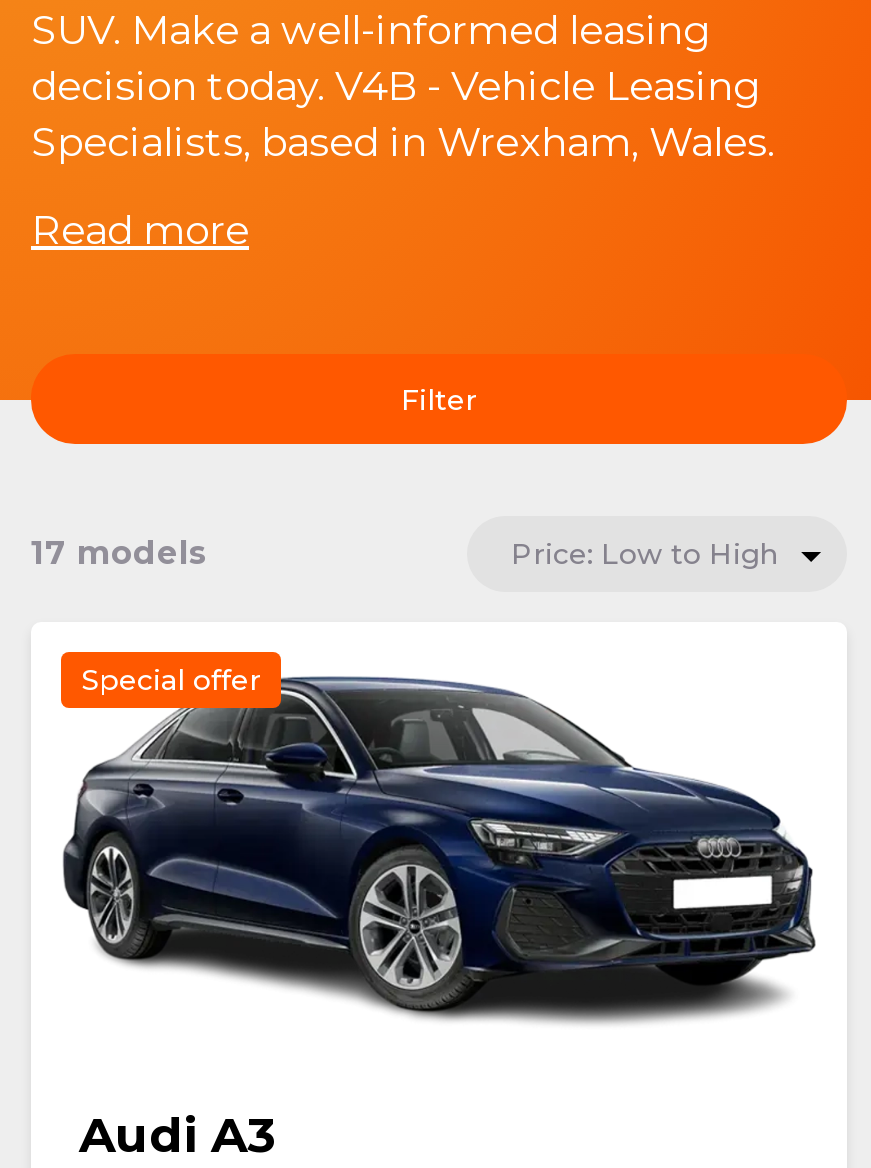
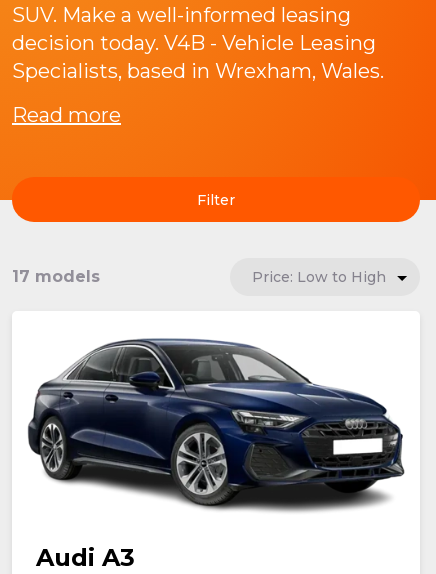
- Special offer
